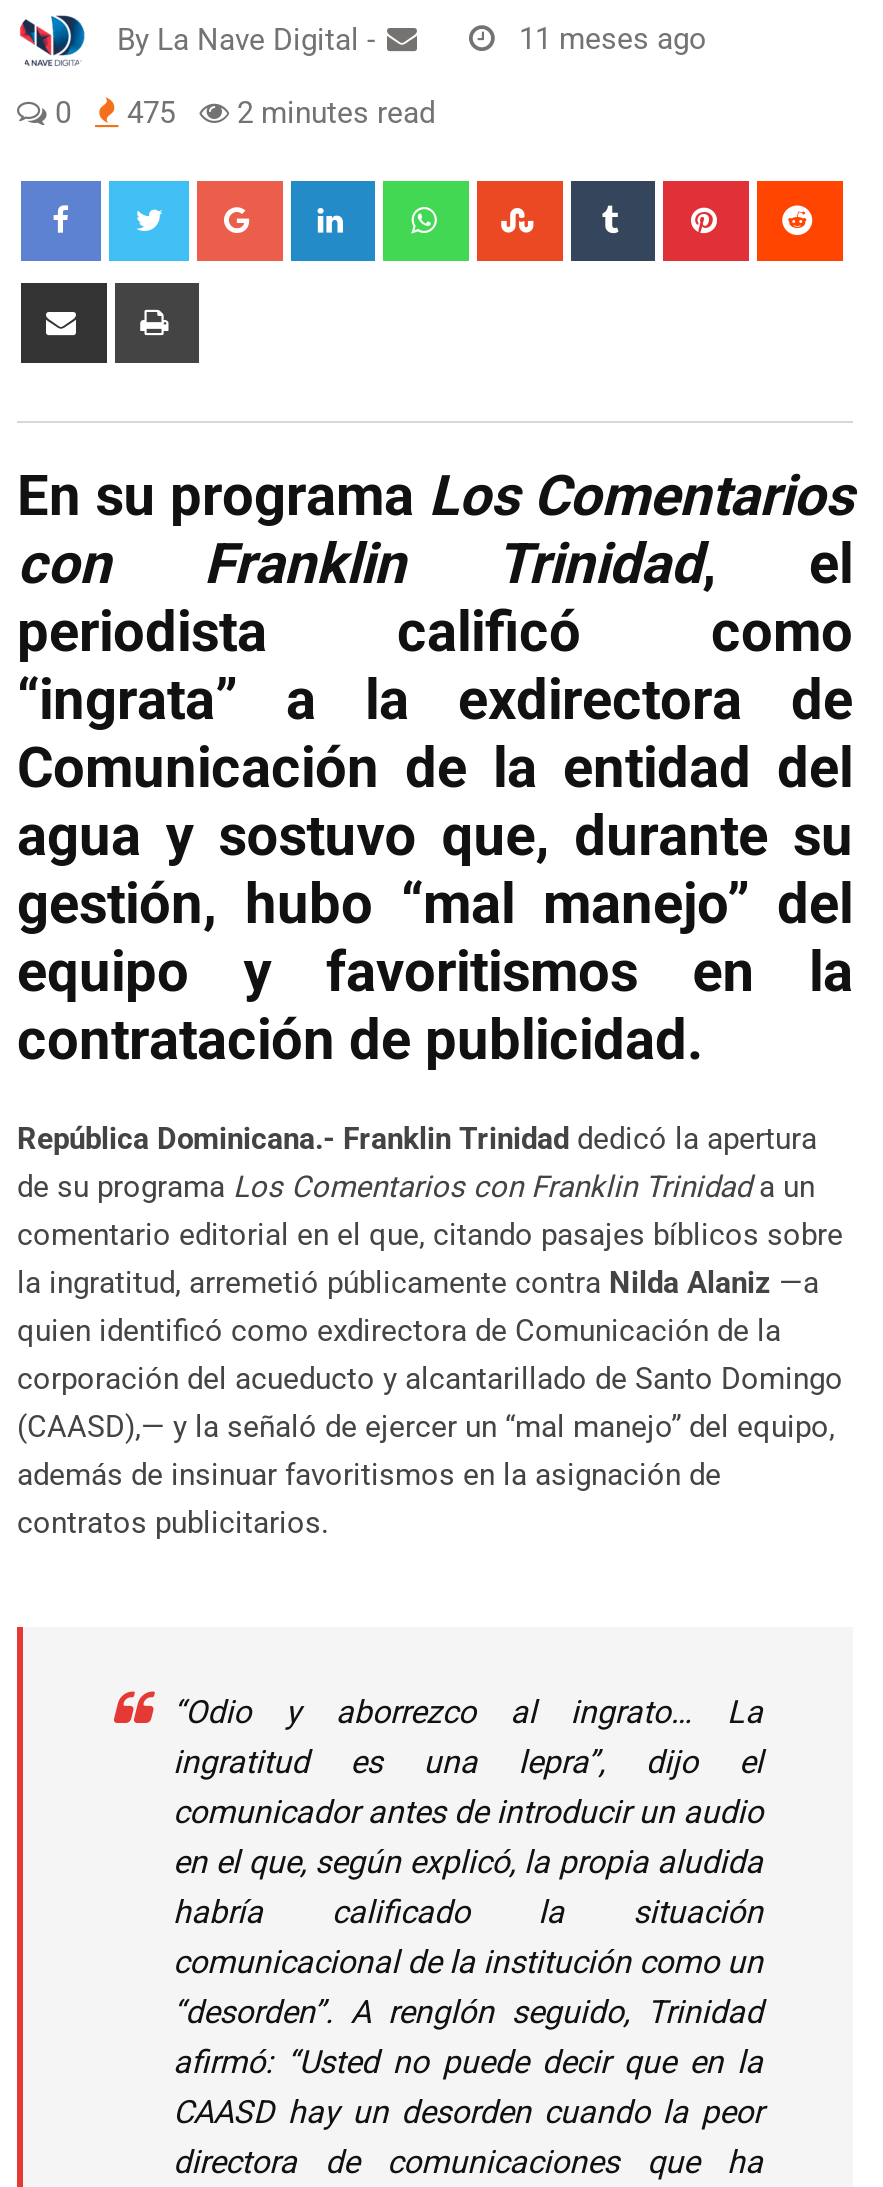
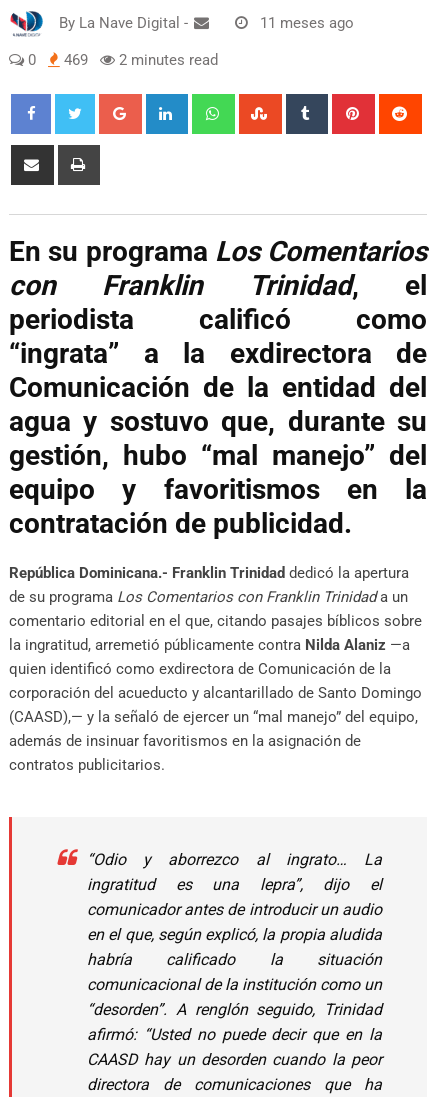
- 0 475 2 minutes read
+ 0 469 2 minutes read
